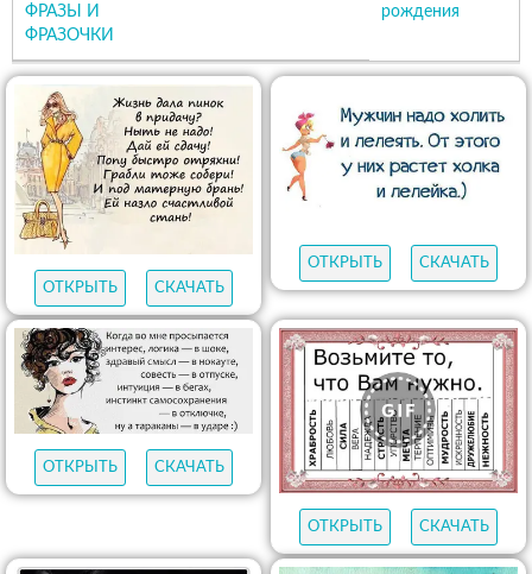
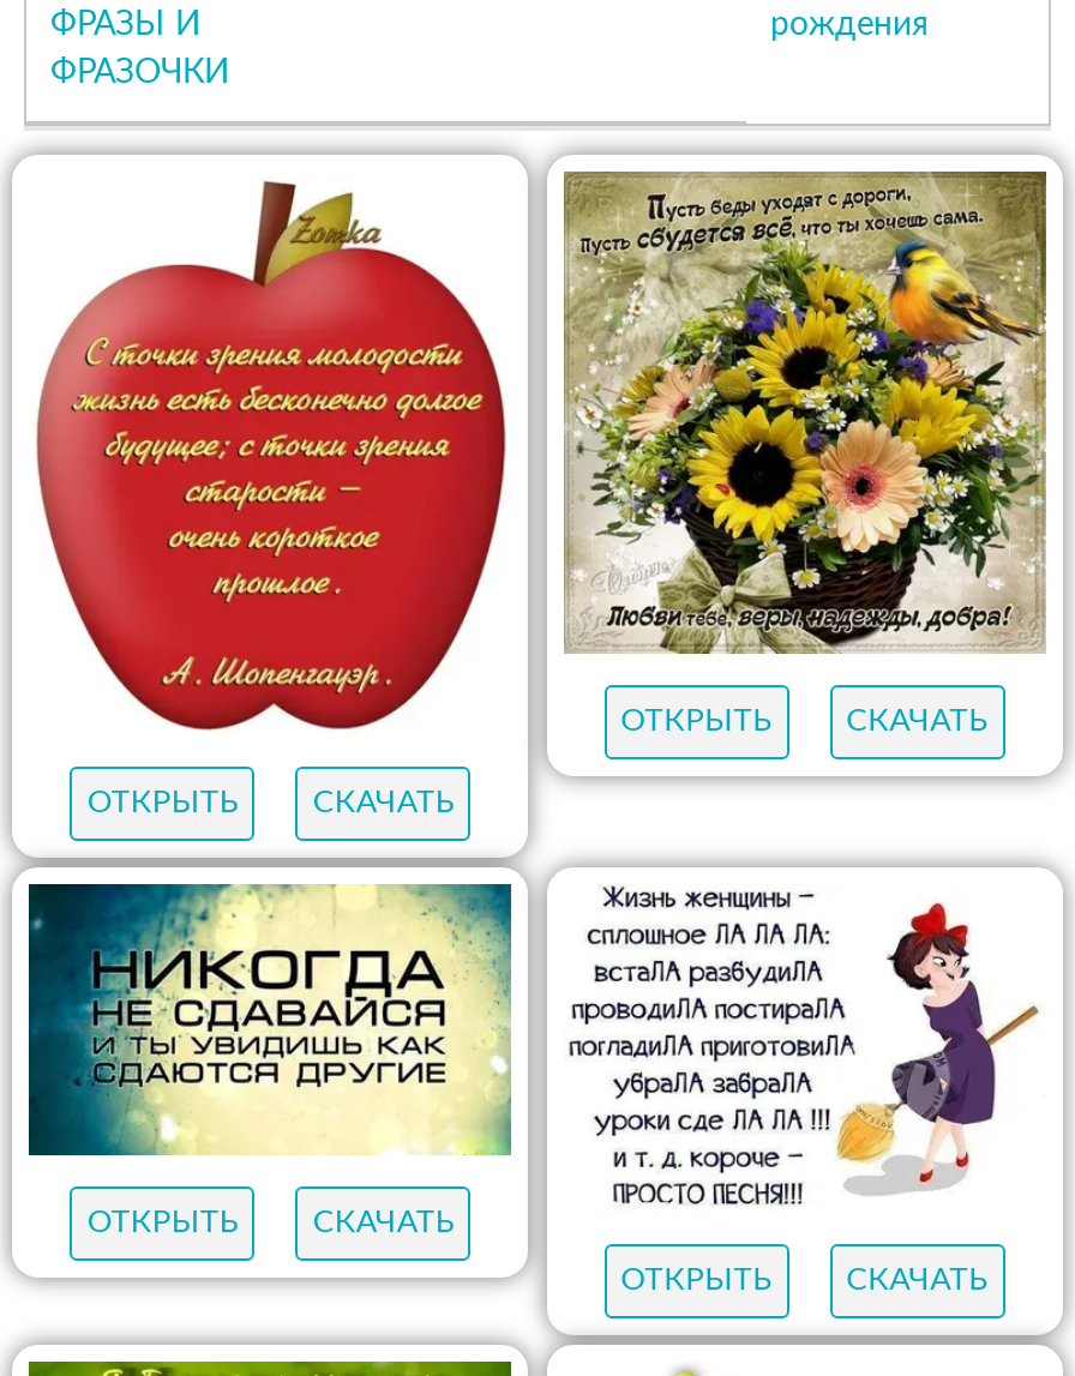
- [image]
+ [image]

- [image]
+ [image]

- [image]
+ [image]

- [image]
+ [image]

moved down: ОТКРЫТЬ | СКАЧАТЬ
